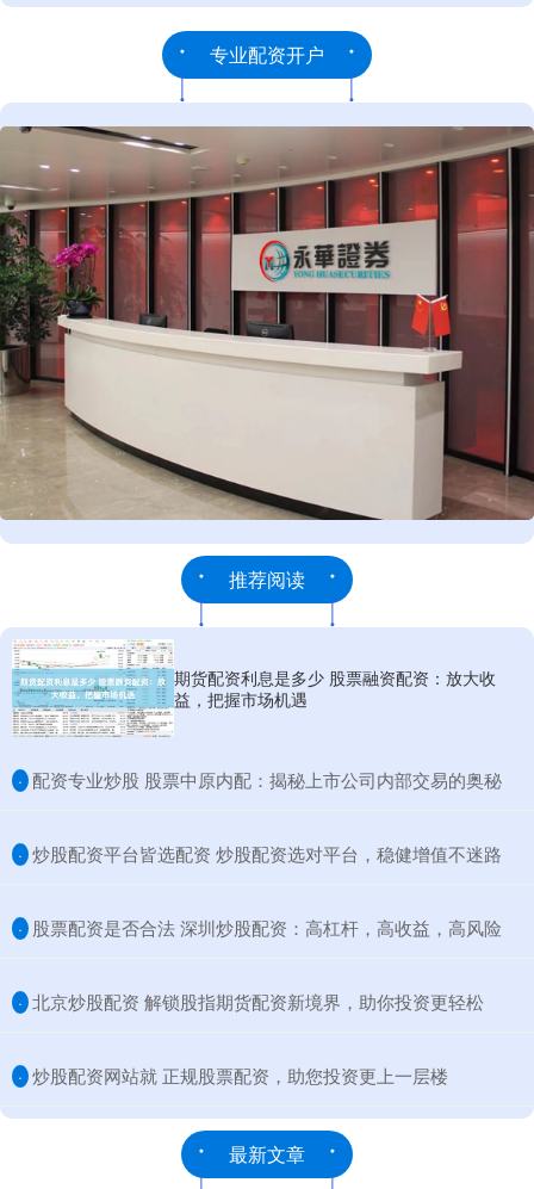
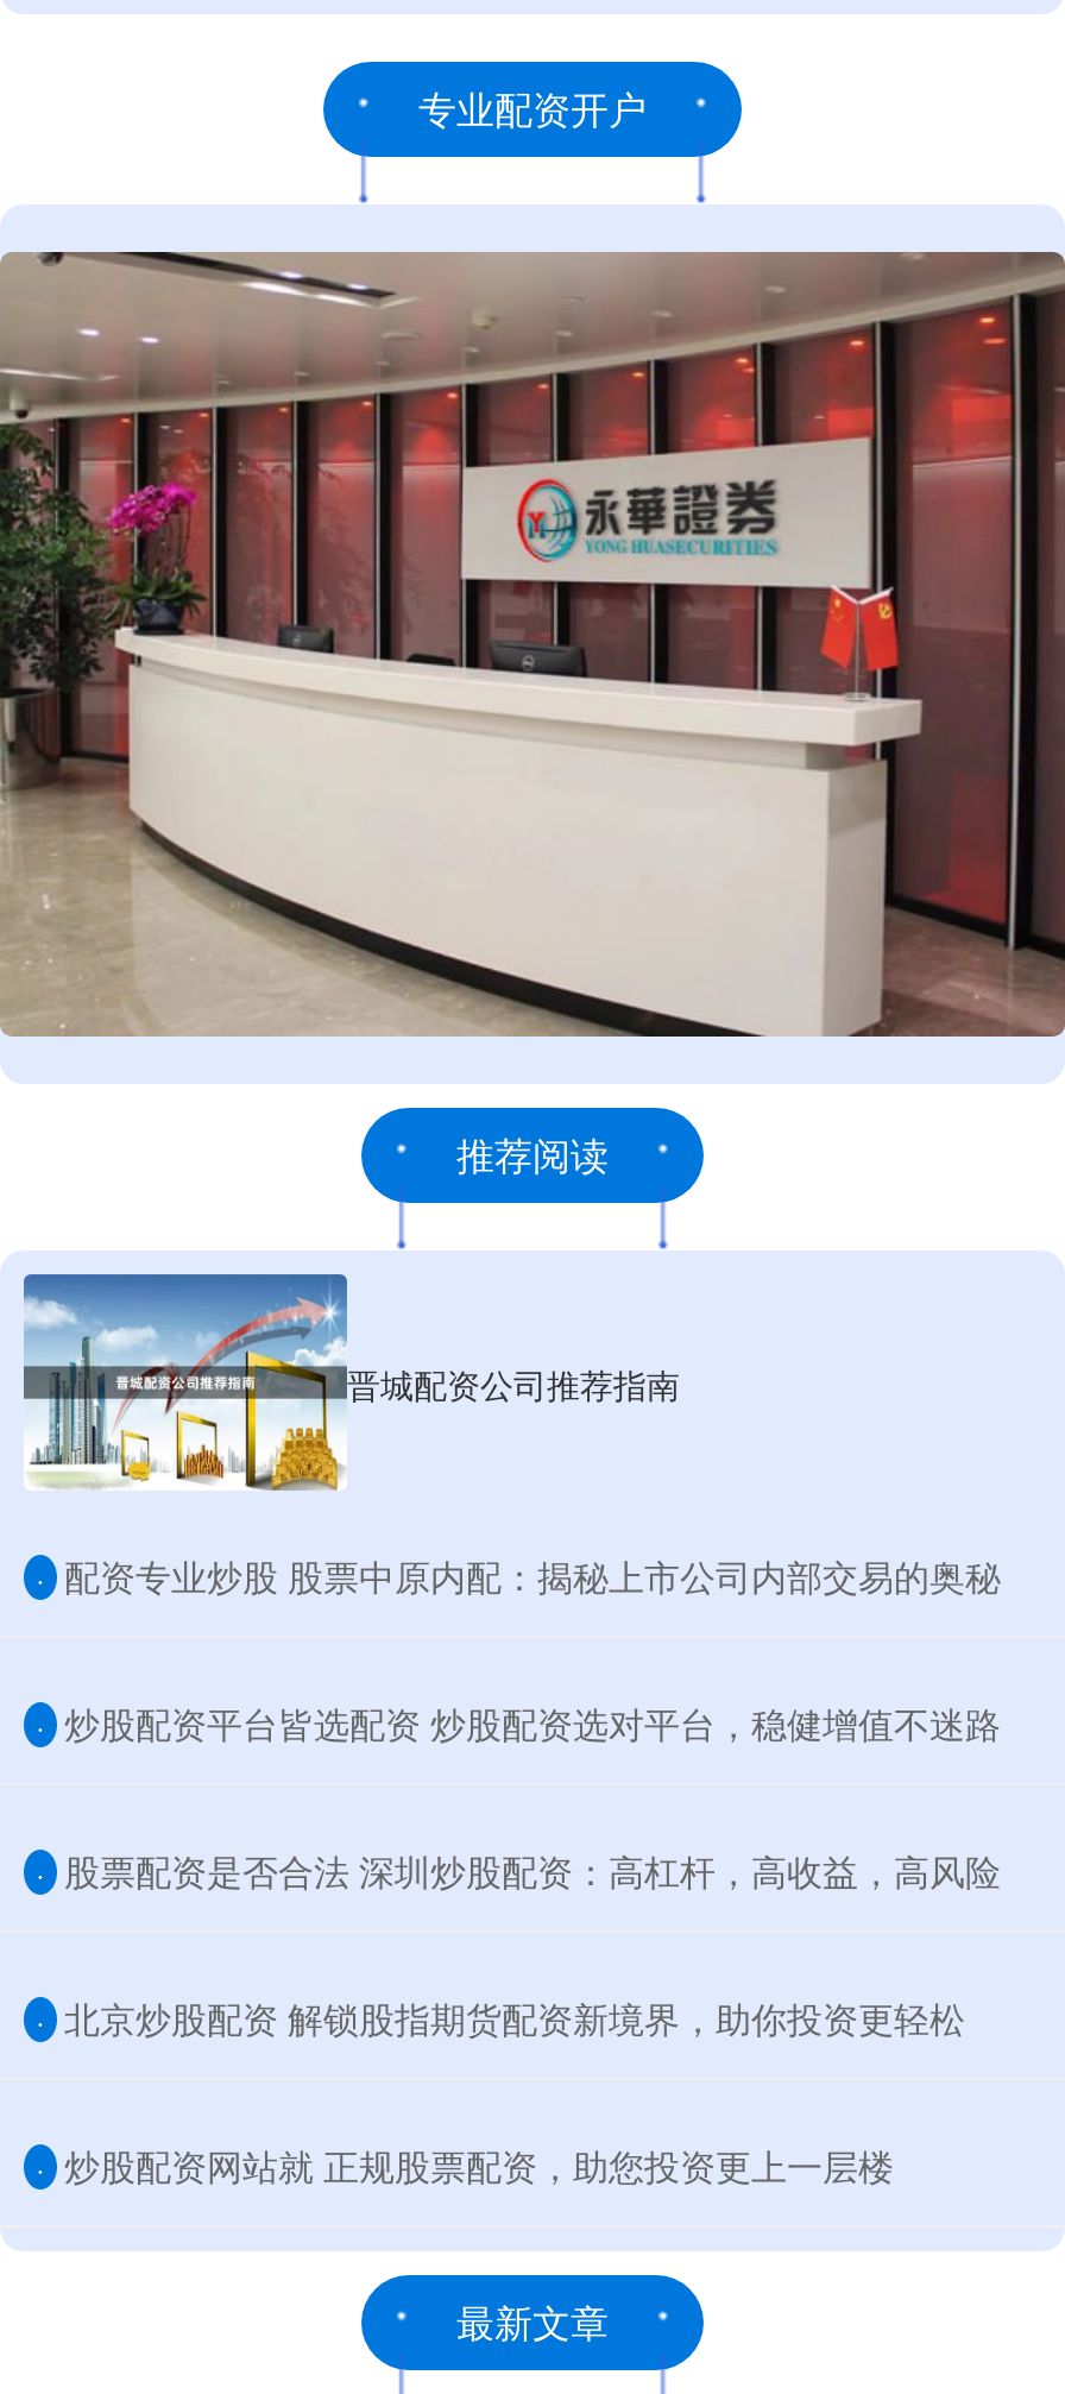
- [image]
- 期货配资利息是多少 股票融资配资：放大收
- 益，把握市场机遇
+ [image]
+ 晋城配资公司推荐指南
